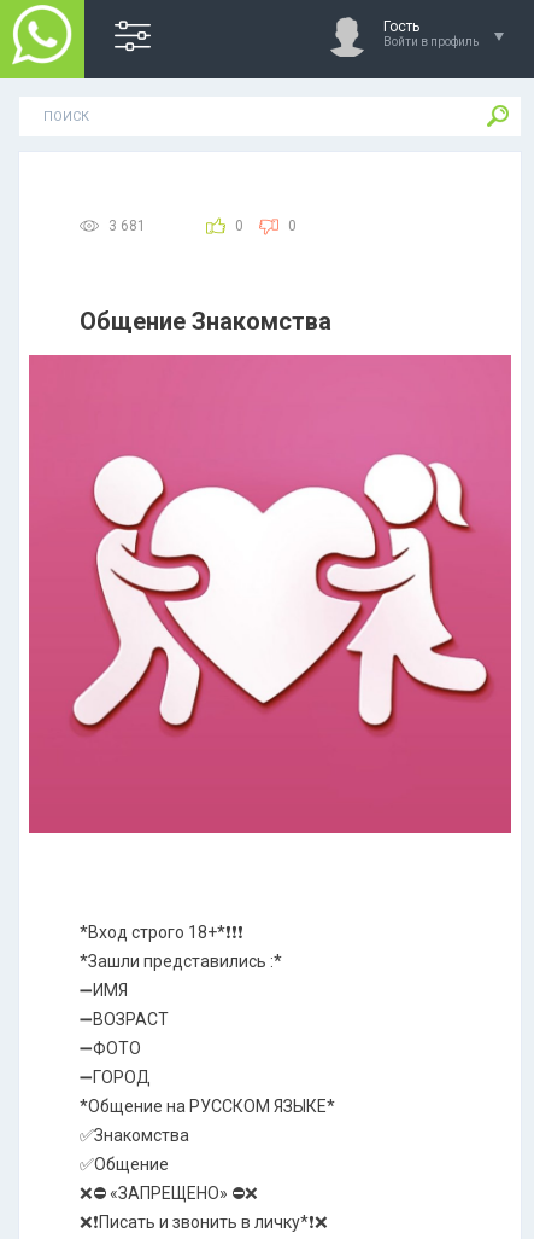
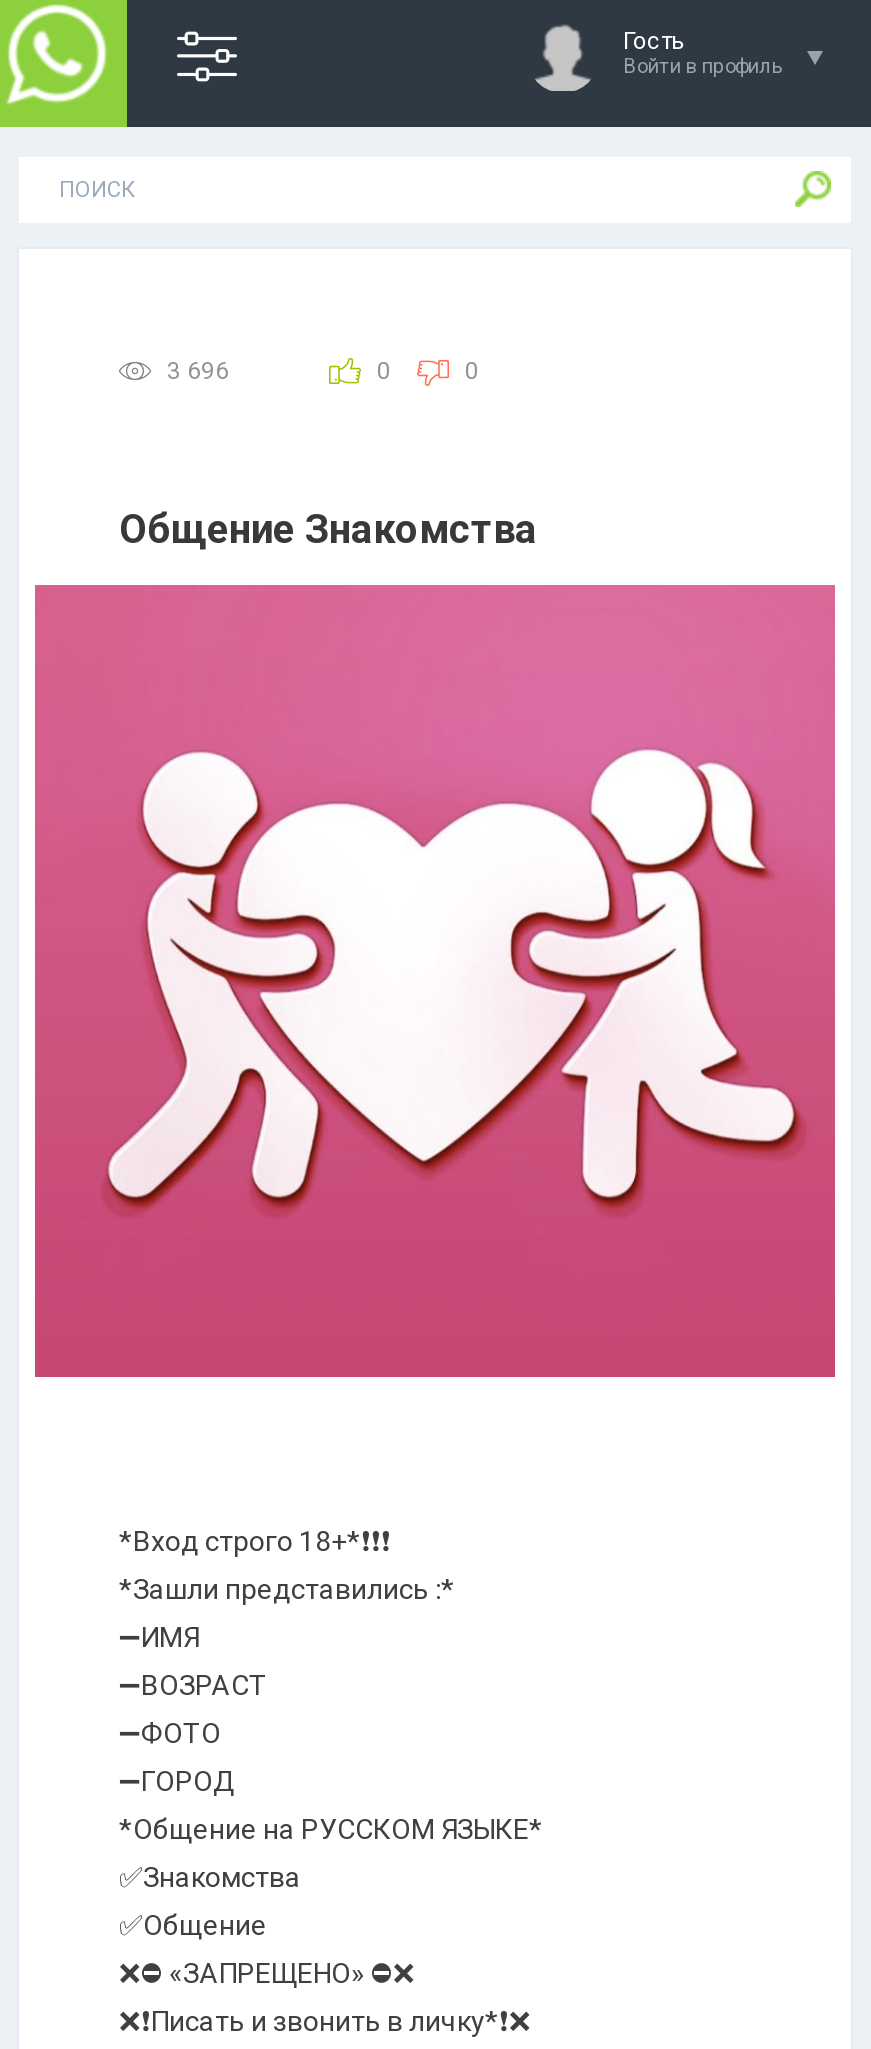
- 3 681
+ 3 696
